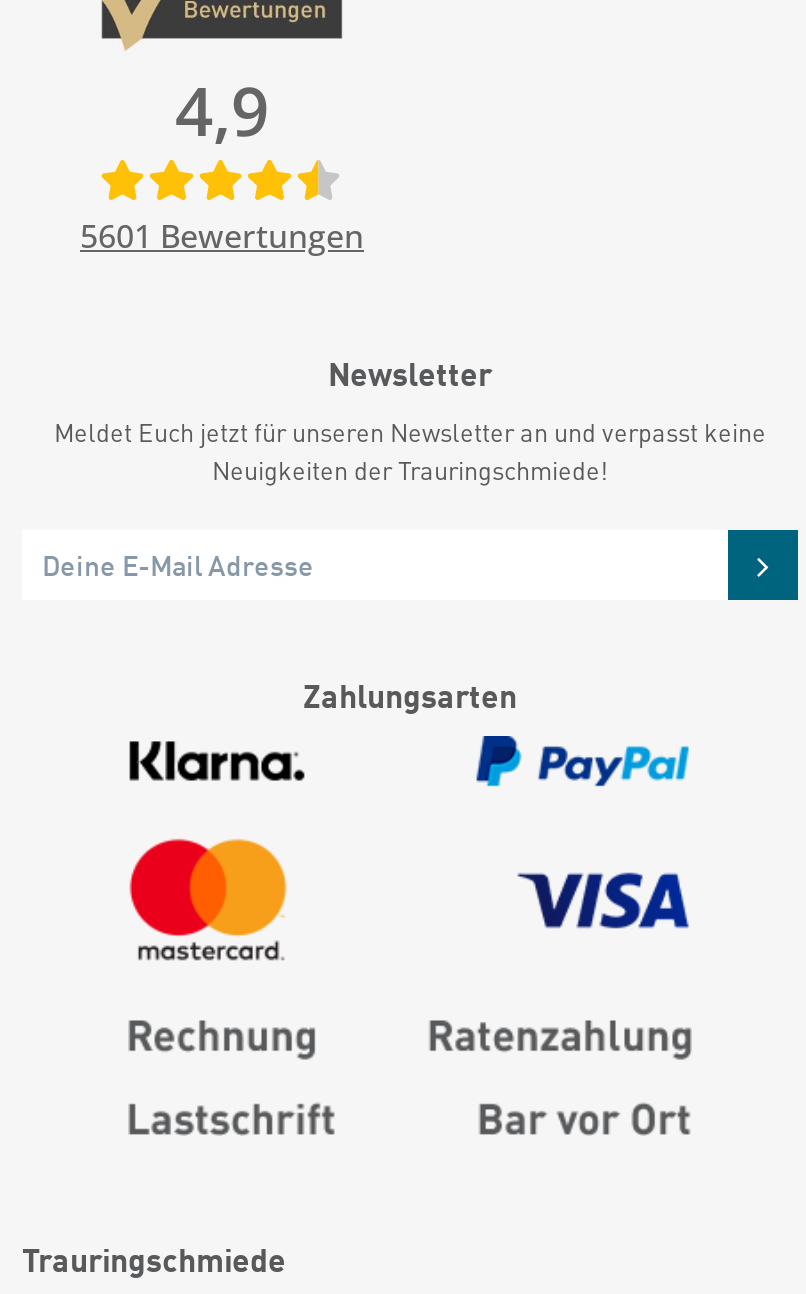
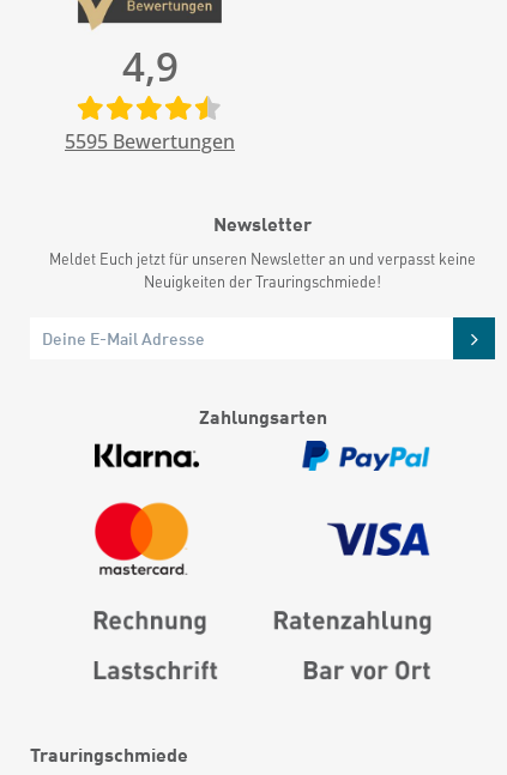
- 5601 Bewertungen
+ 5595 Bewertungen
